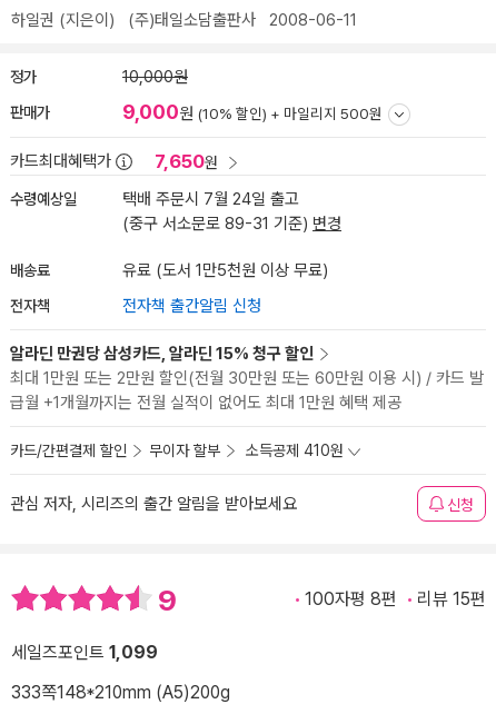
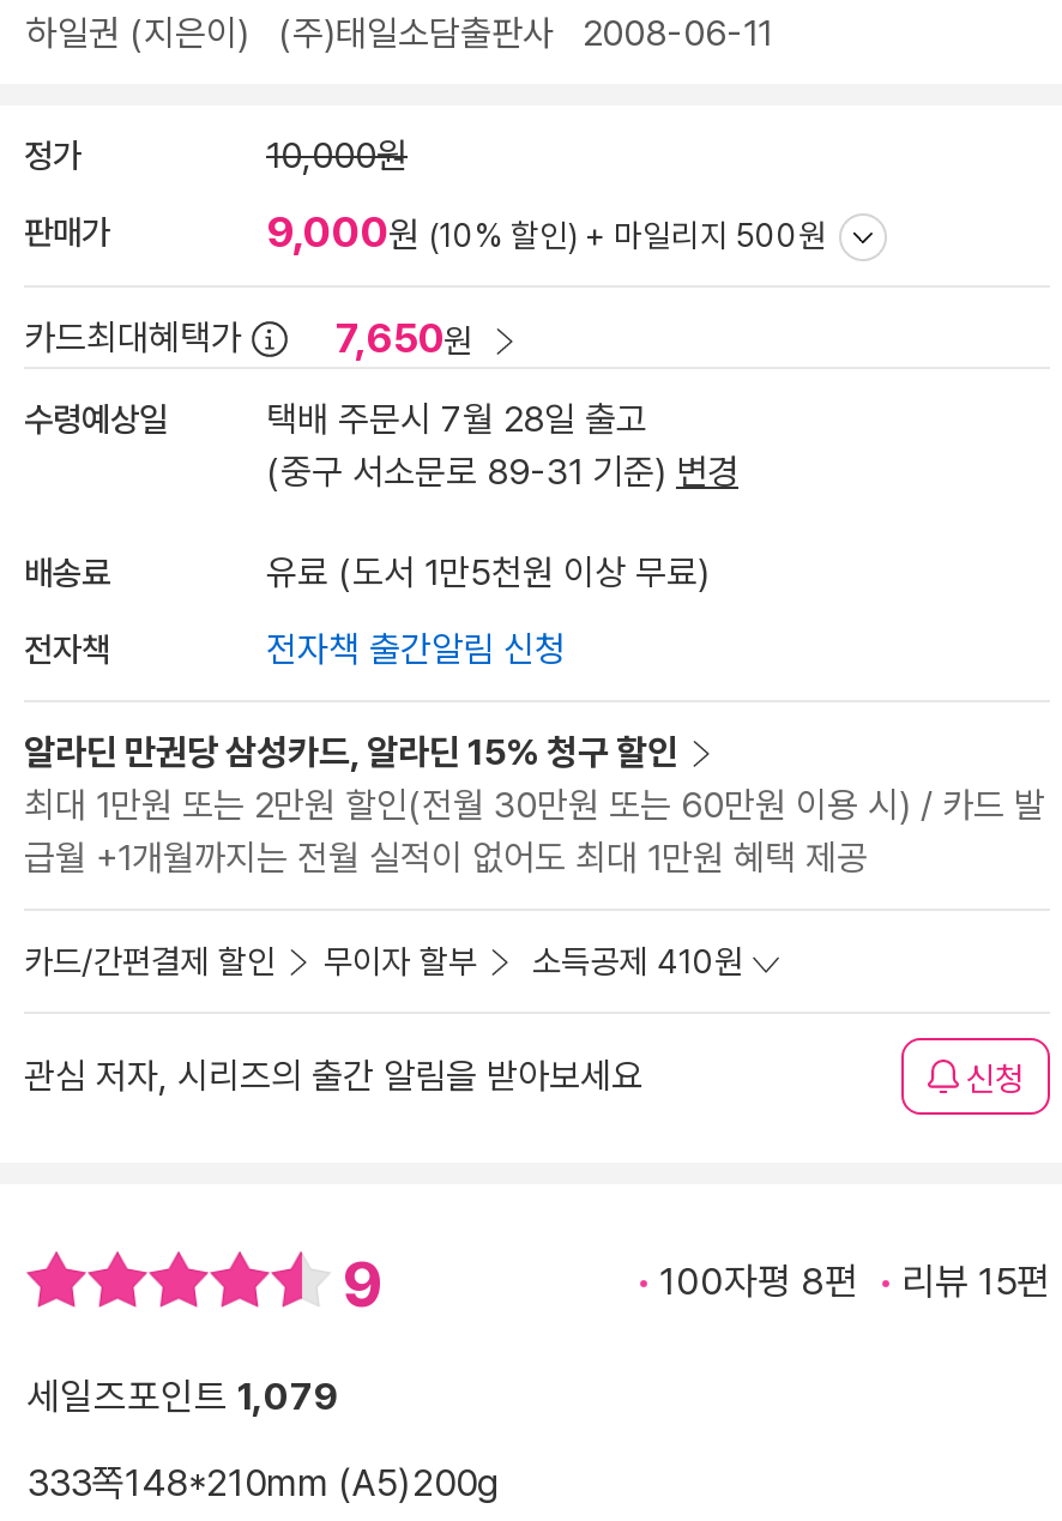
- 택배 주문시 7월 24일 출고
+ 택배 주문시 7월 28일 출고

- 세일즈포인트 1,099
+ 세일즈포인트 1,079
